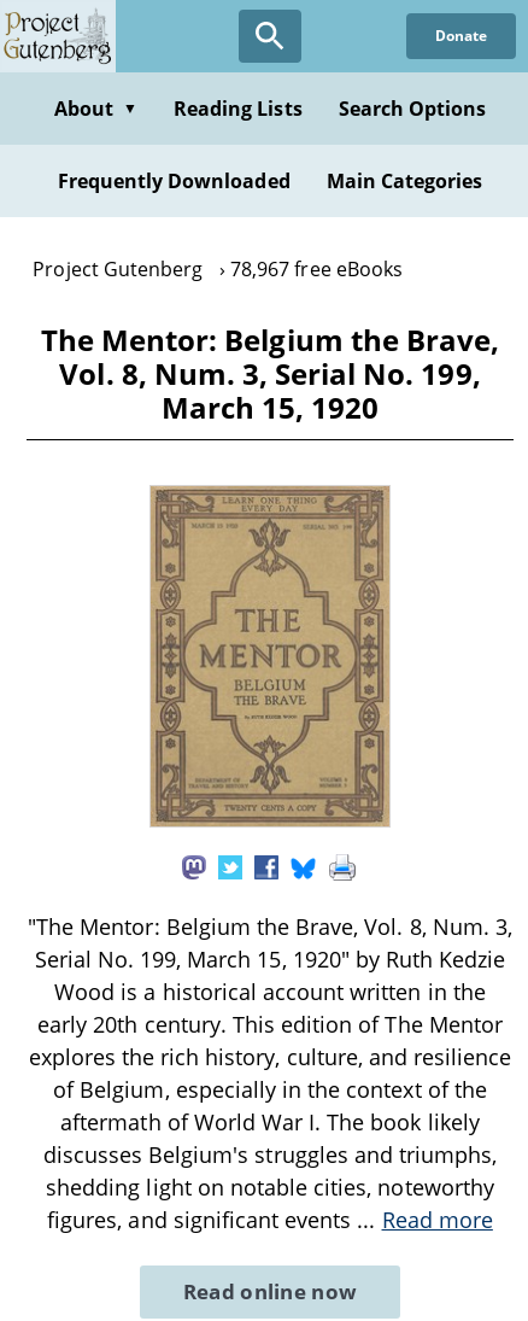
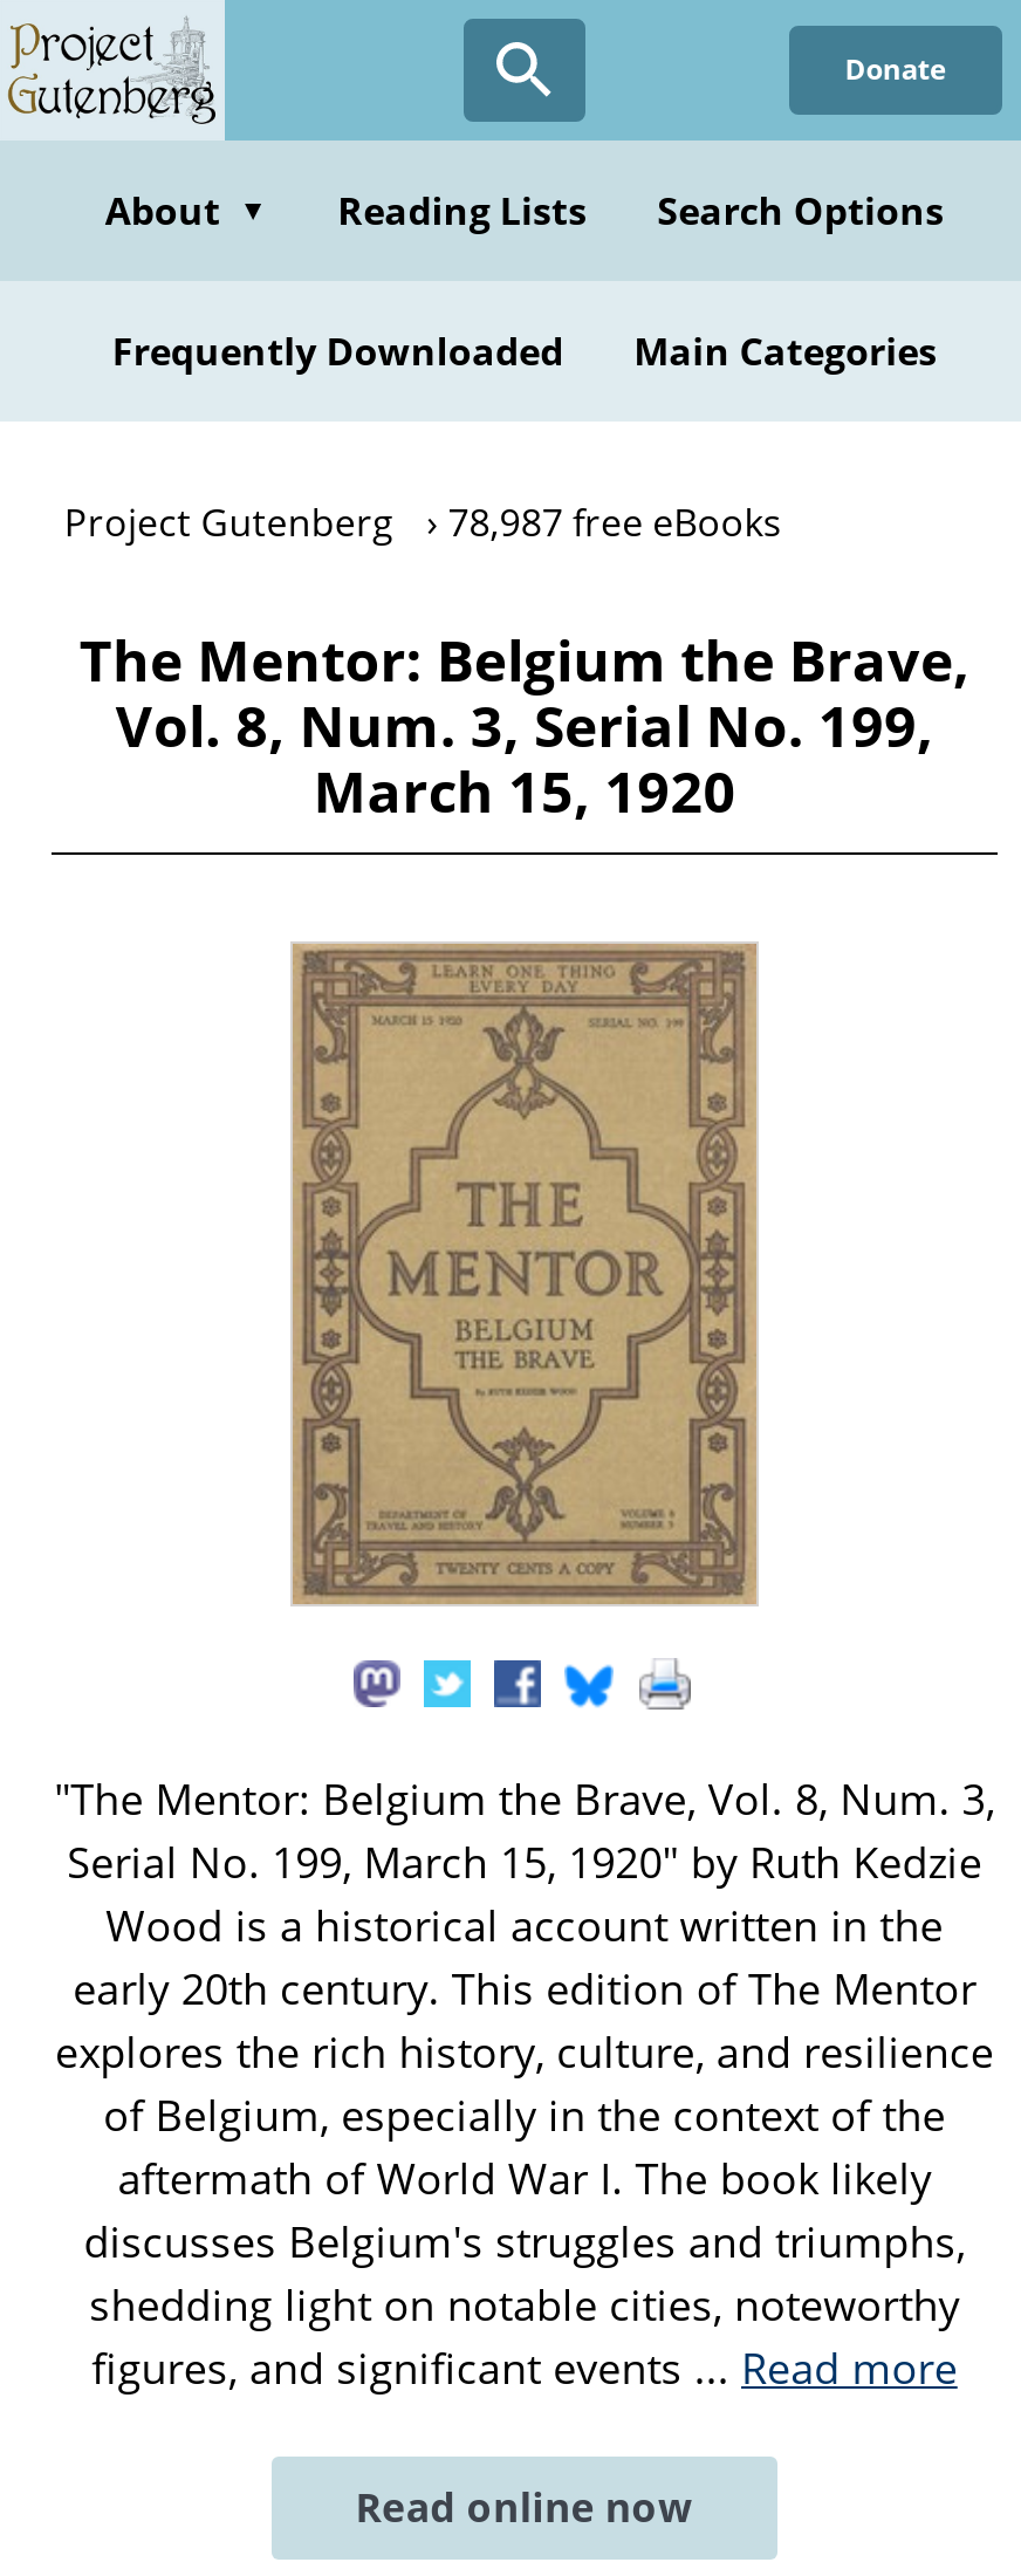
- Project Gutenberg 78,967 free eBooks
+ Project Gutenberg 78,987 free eBooks
